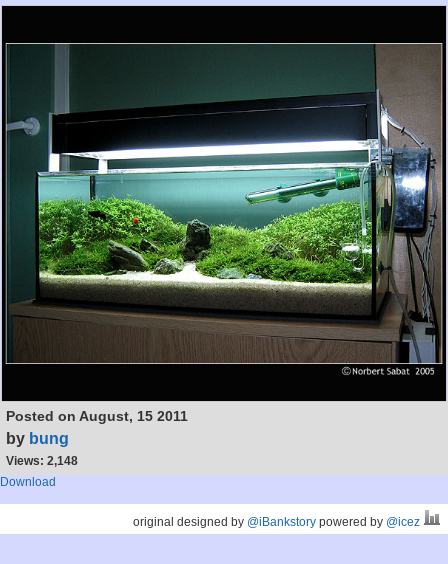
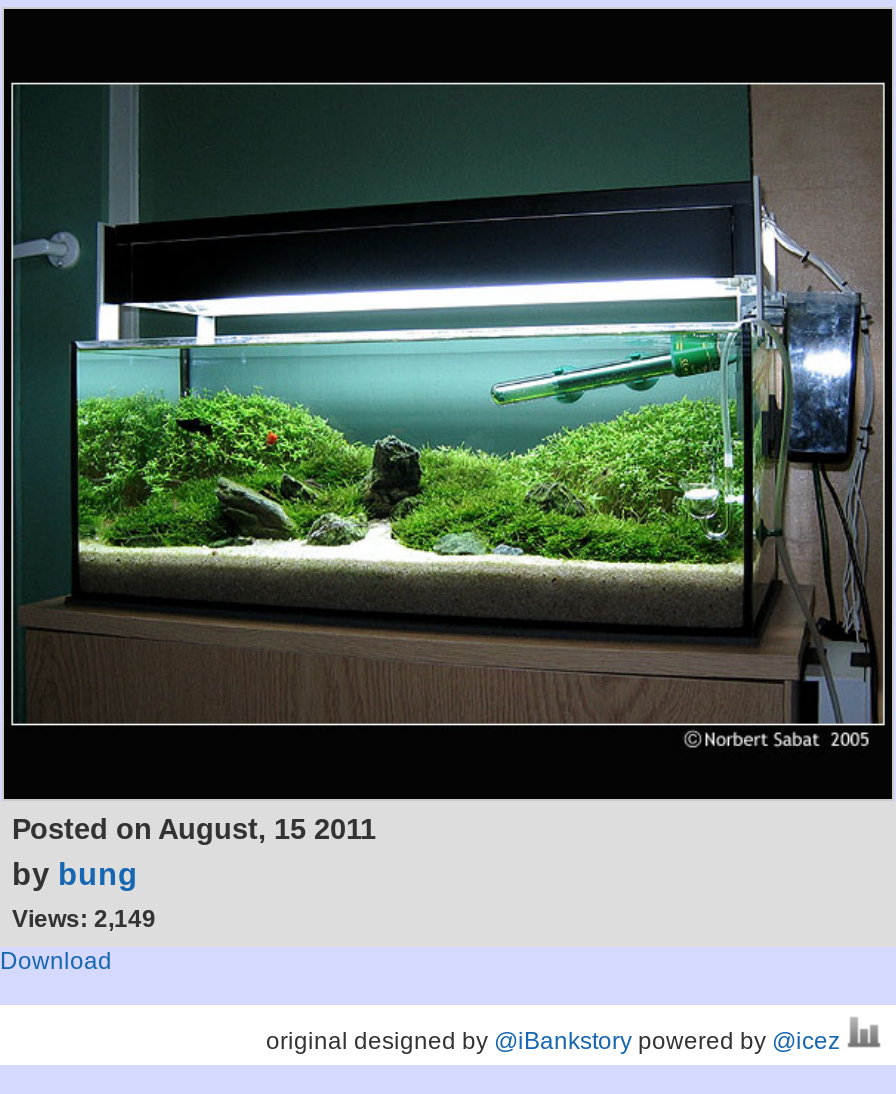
- Views: 2,148
+ Views: 2,149
